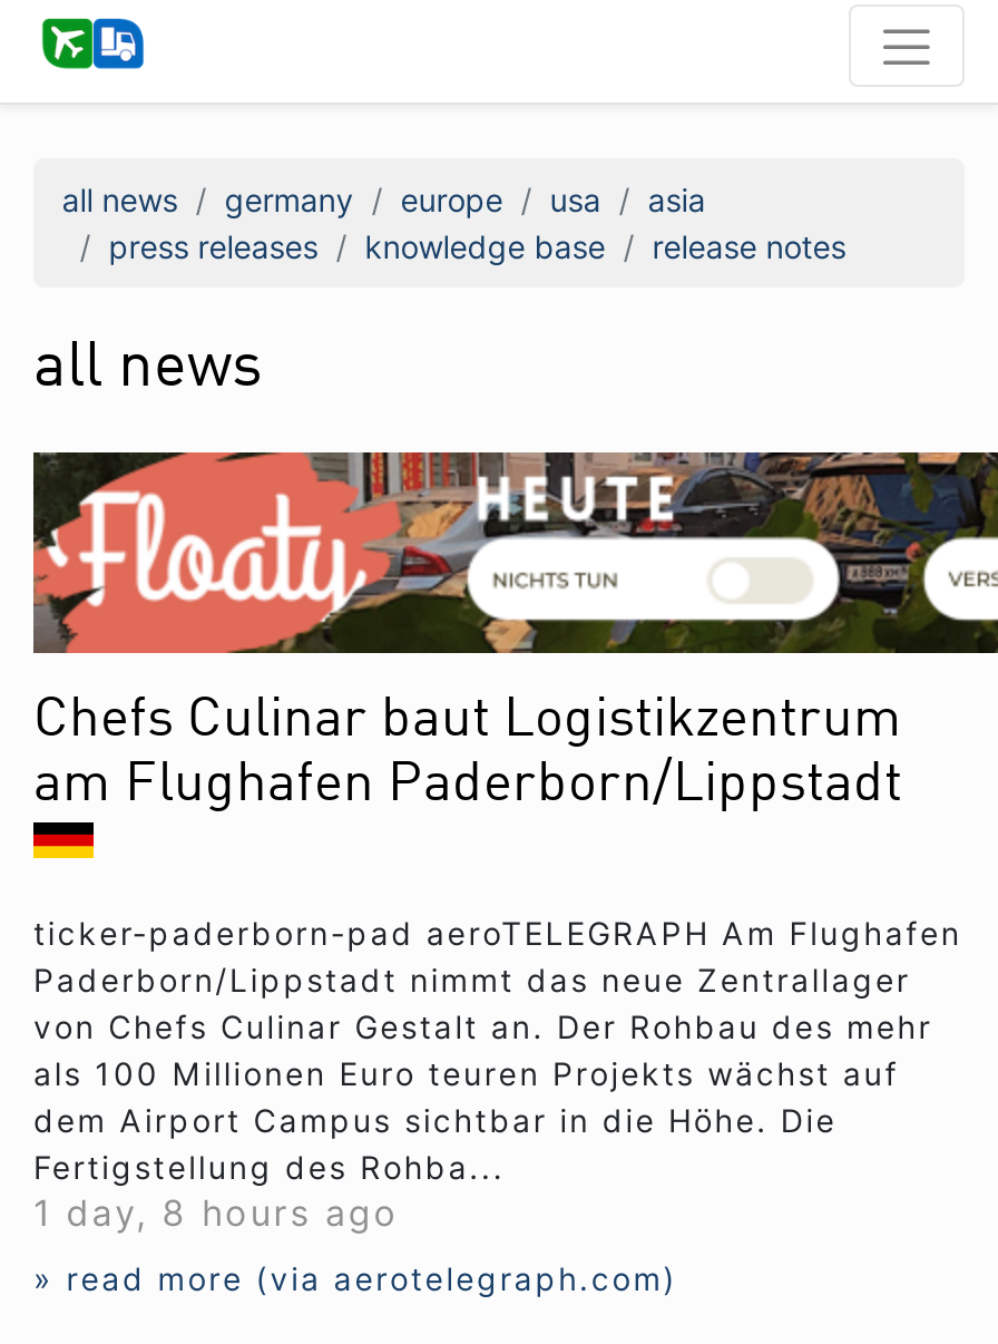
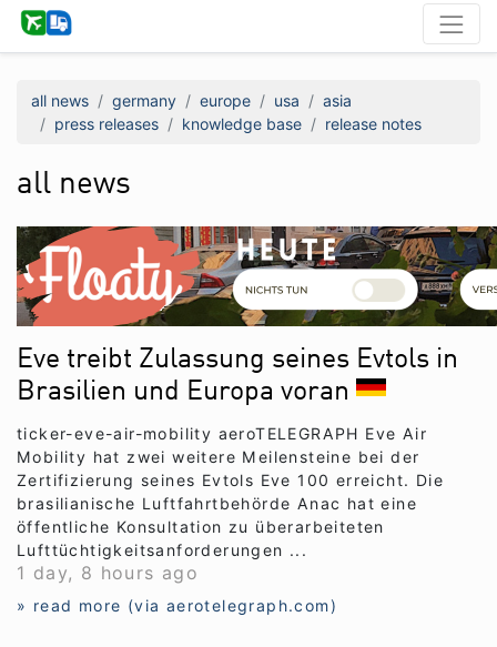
- Chefs Culinar baut Logistikzentrum
- am Flughafen Paderborn/Lippstadt
+ Eve treibt Zulassung seines Evtols in
+ Brasilien und Europa voran

- ticker-paderborn-pad aeroTELEGRAPH Am Flughafen
- Paderborn/Lippstadt nimmt das neue Zentrallager
- von Chefs Culinar Gestalt an. Der Rohbau des mehr
- als 100 Millionen Euro teuren Projekts wächst auf
- dem Airport Campus sichtbar in die Höhe. Die
- Fertigstellung des Rohba...
+ ticker-eve-air-mobility aeroTELEGRAPH Eve Air
+ Mobility hat zwei weitere Meilensteine bei der
+ Zertifizierung seines Evtols Eve 100 erreicht. Die
+ brasilianische Luftfahrtbehörde Anac hat eine
+ öffentliche Konsultation zu überarbeiteten
+ Lufttüchtigkeitsanforderungen ...
